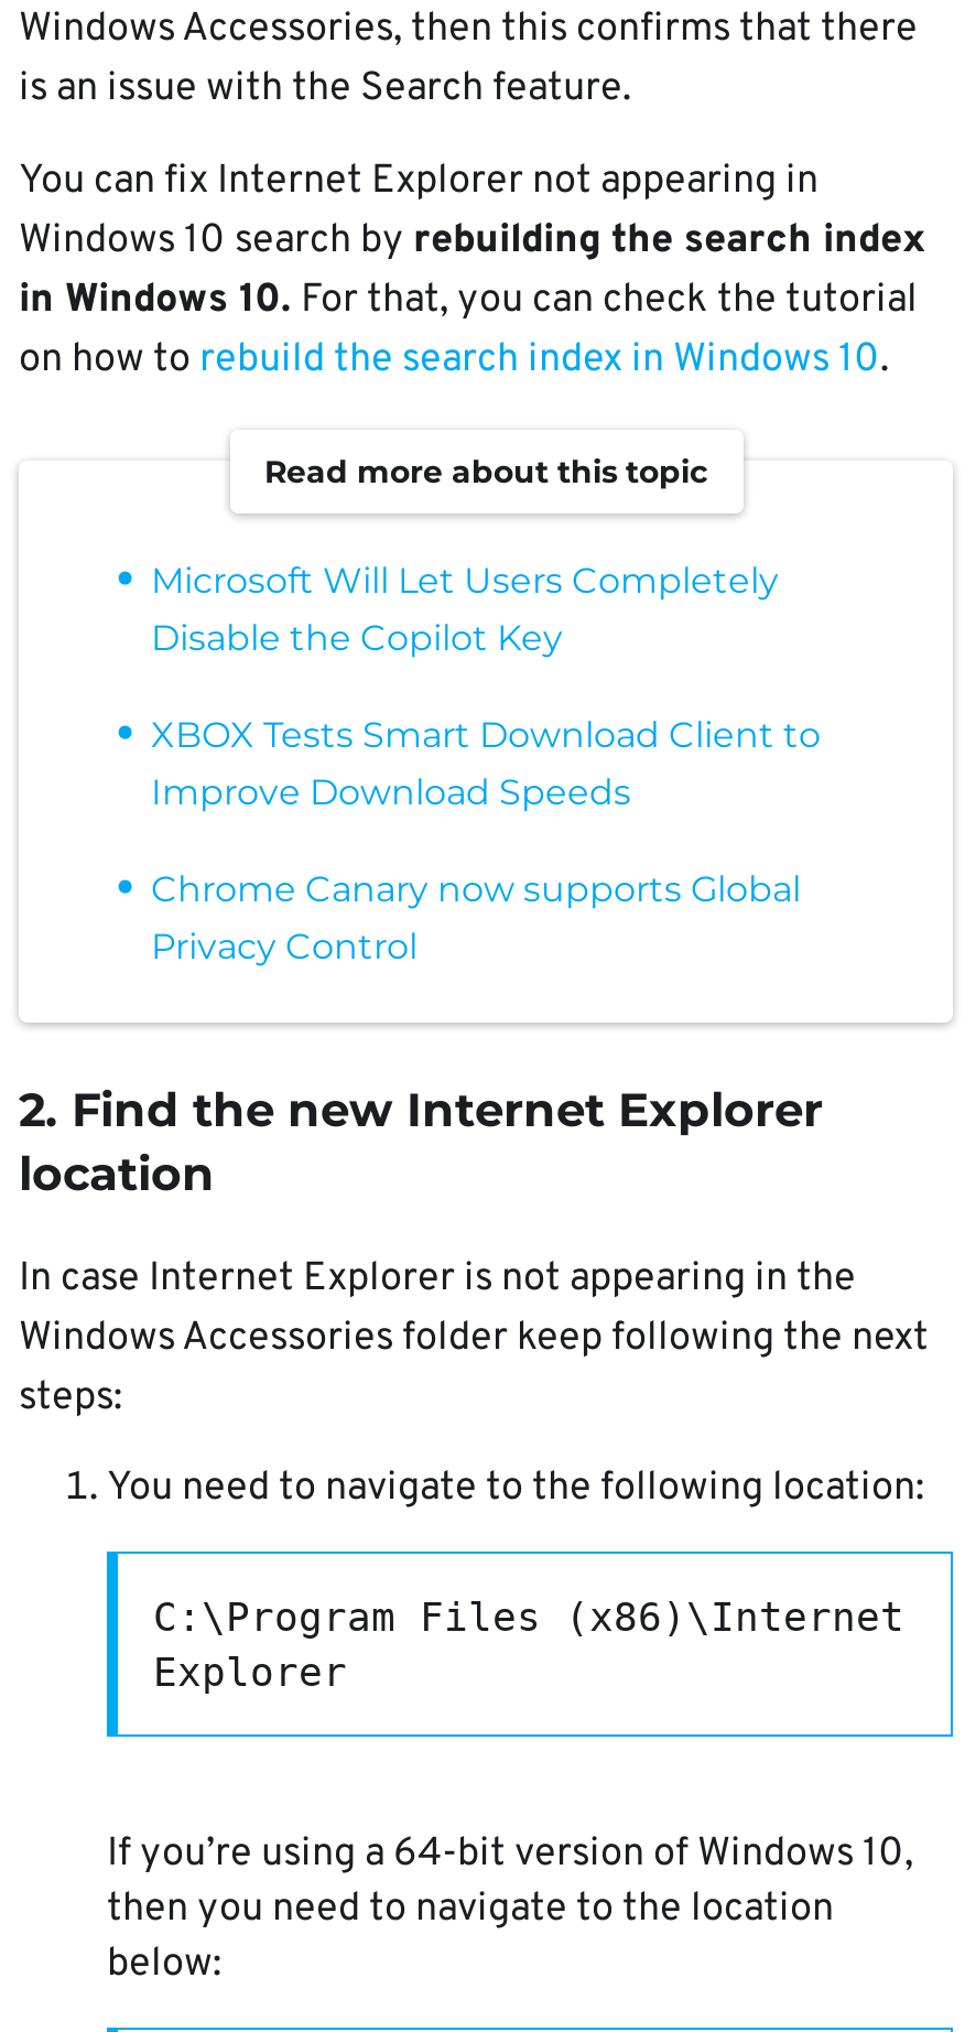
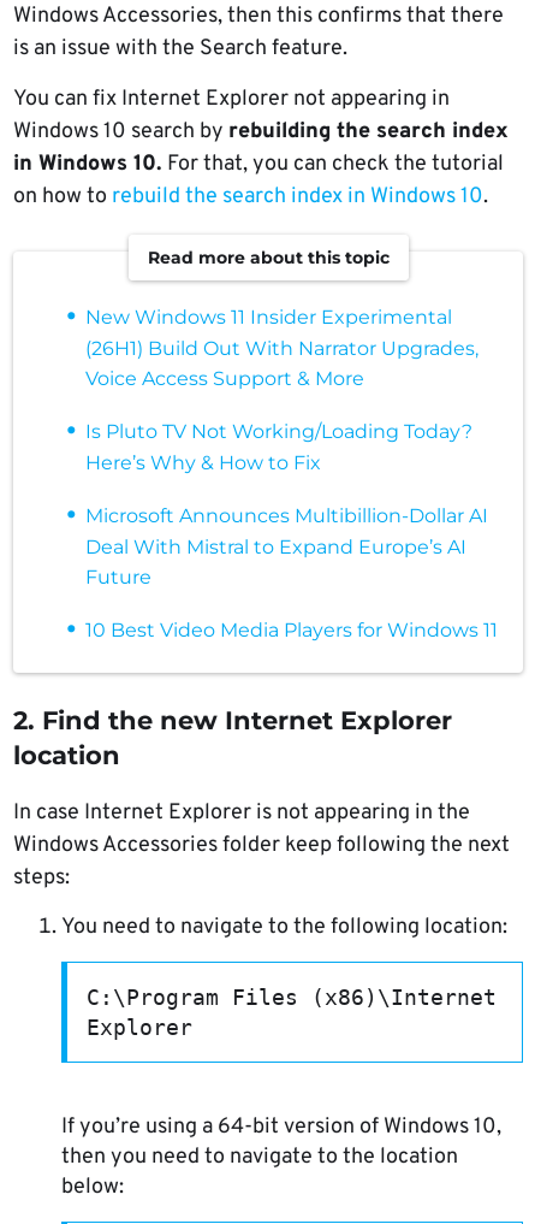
- Microsoft Will Let Users Completely
- Disable the Copilot Key
- XBOX Tests Smart Download Client to
- Improve Download Speeds
- Chrome Canary now supports Global
- Privacy Control
+ New Windows 11 Insider Experimental
+ (26H1) Build Out With Narrator Upgrades,
+ Voice Access Support & More
+ Is Pluto TV Not Working/Loading Today?
+ Here’s Why & How to Fix
+ Microsoft Announces Multibillion-Dollar AI
+ Deal With Mistral to Expand Europe’s AI
+ Future
+ 10 Best Video Media Players for Windows 11
